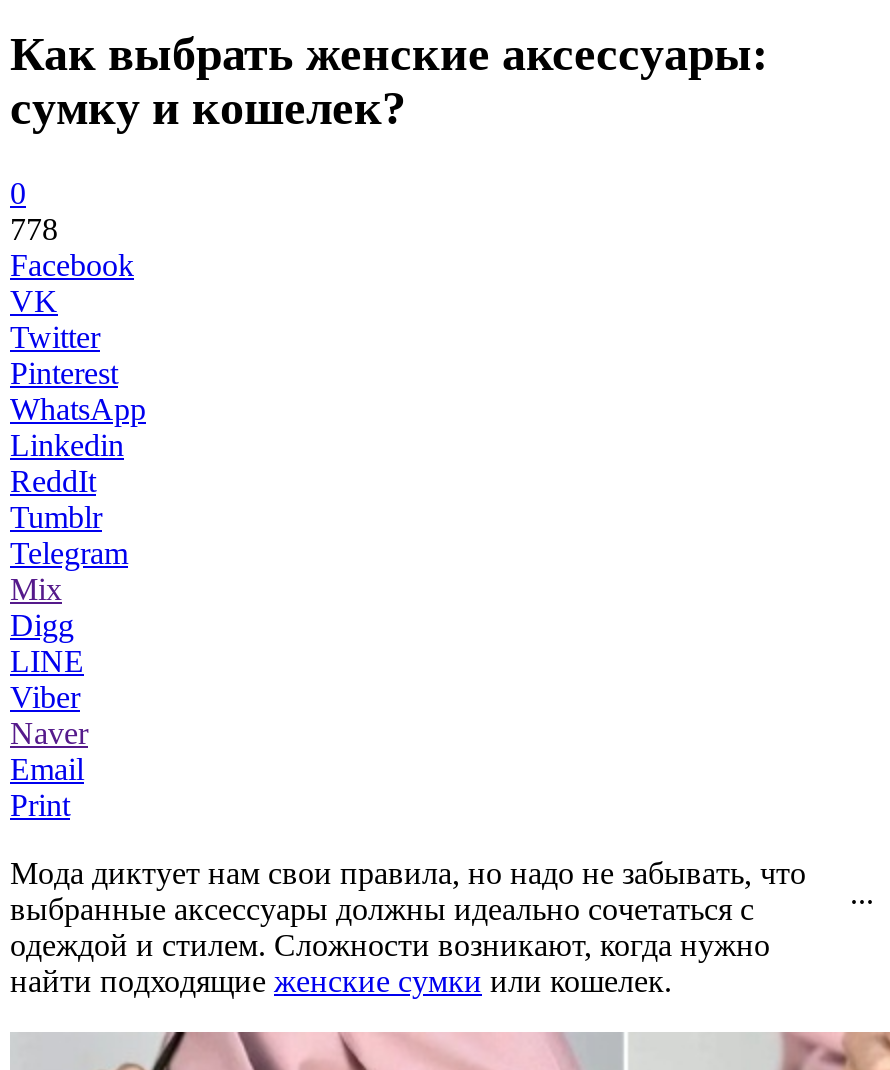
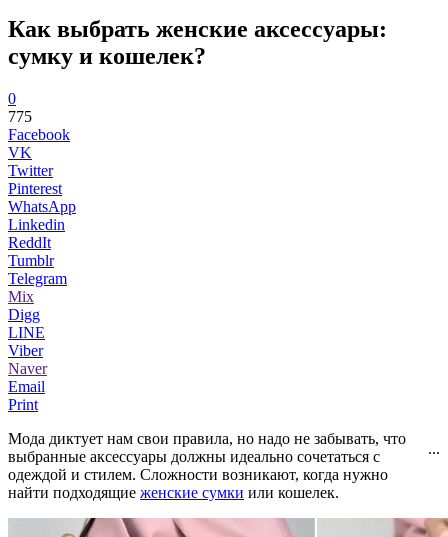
- 778
+ 775
